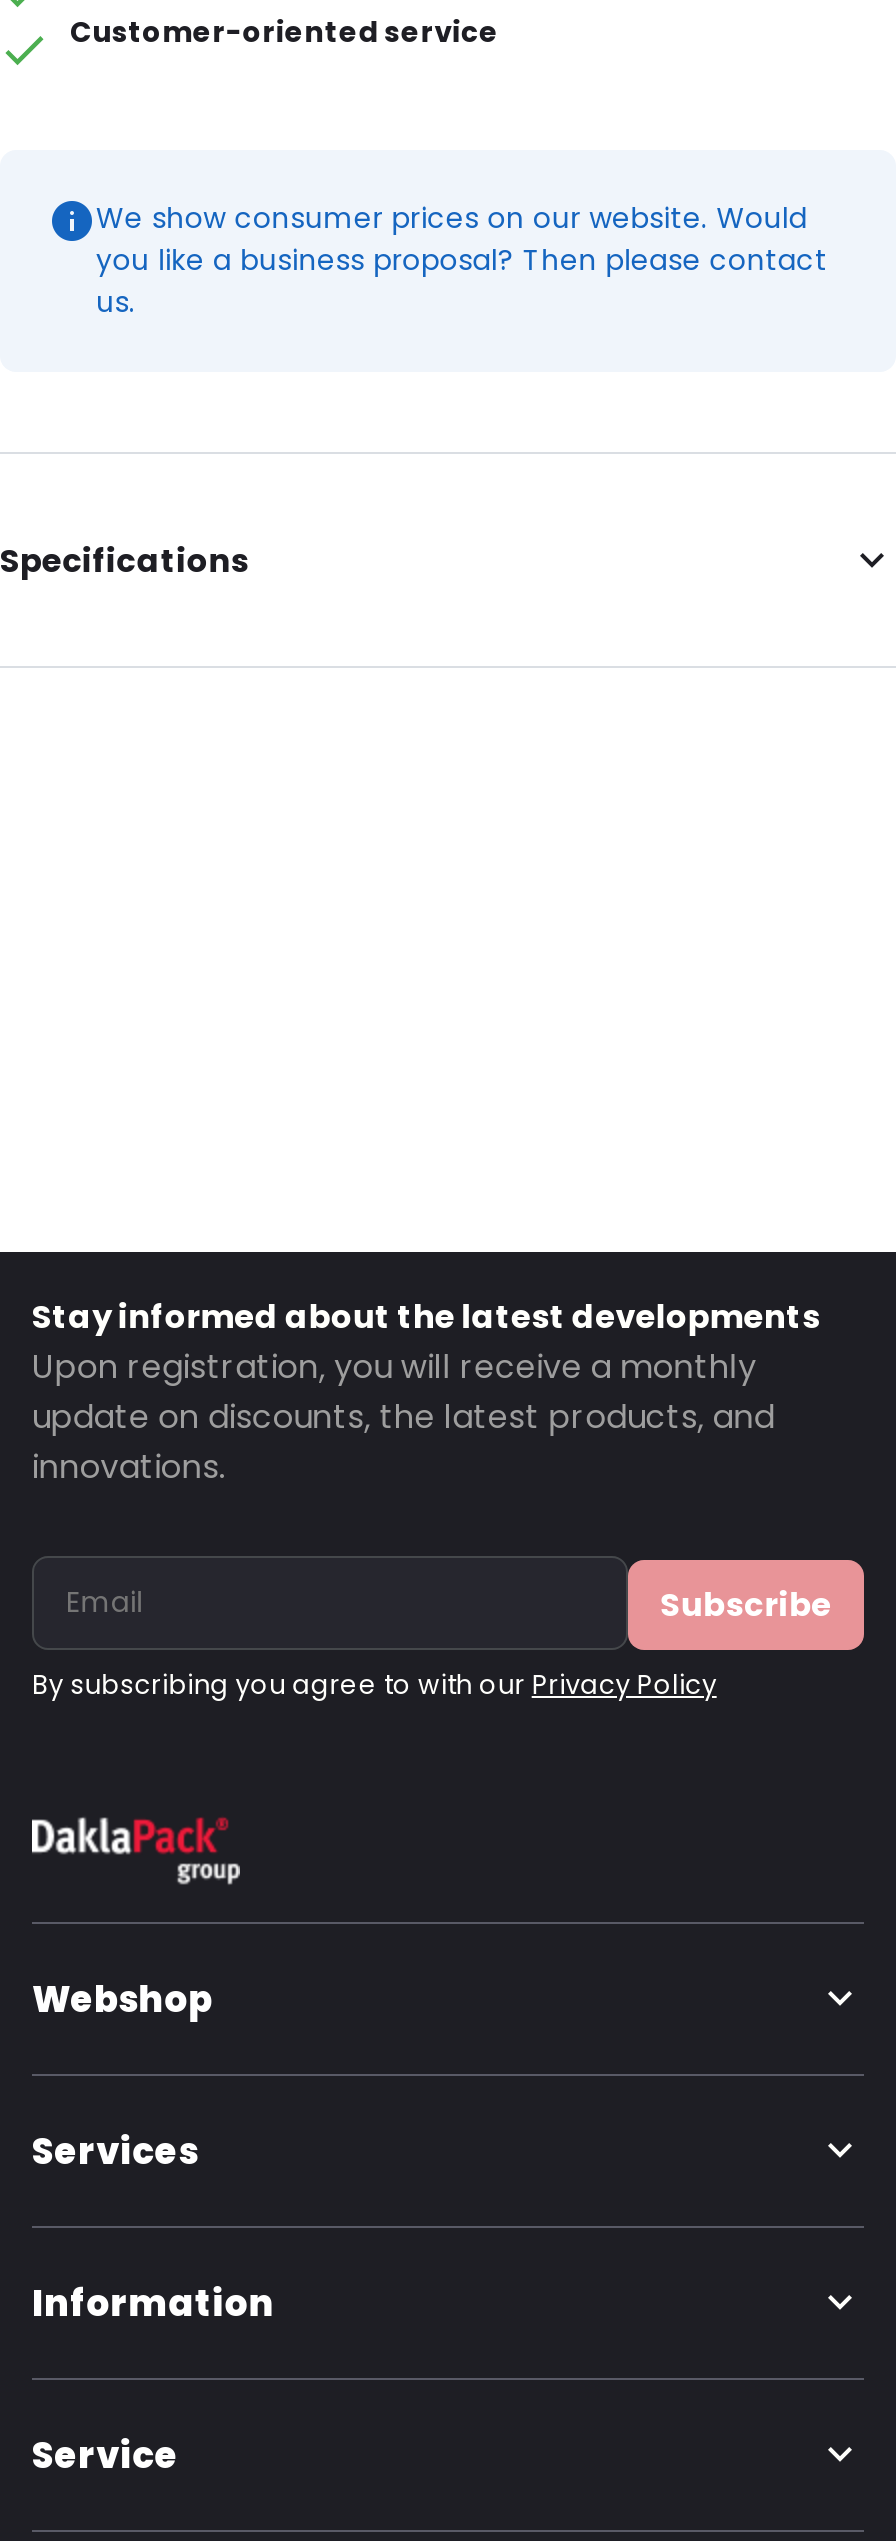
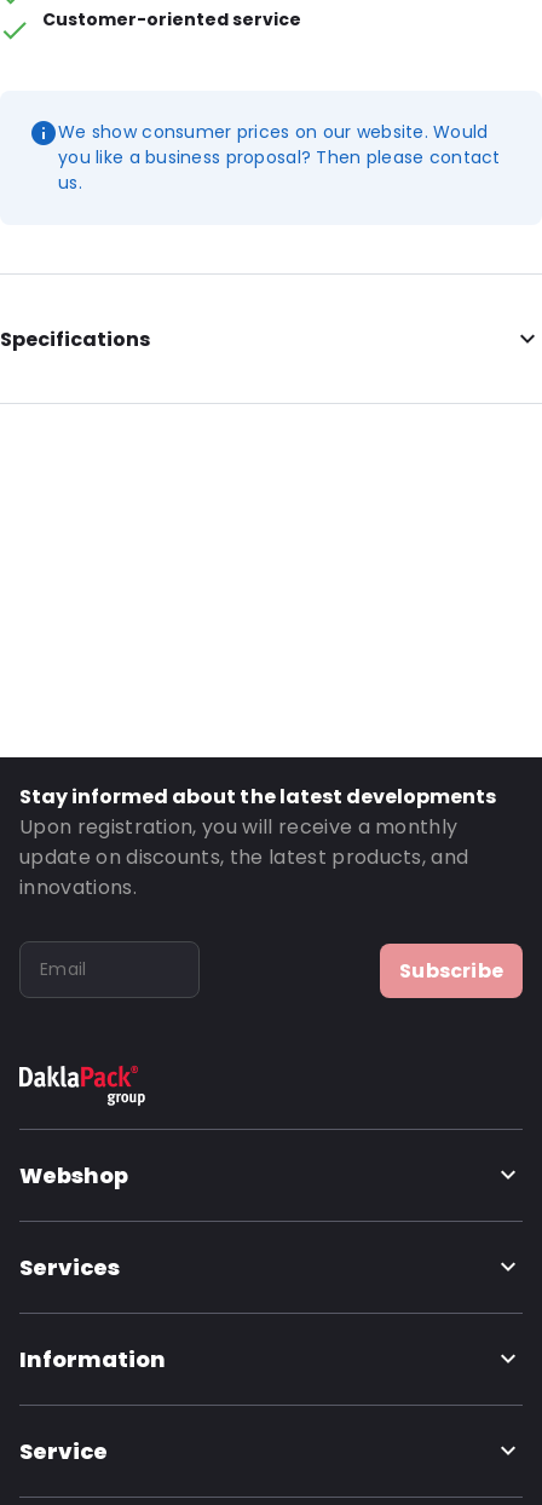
- By subscribing you agree to with our Privacy Policy
